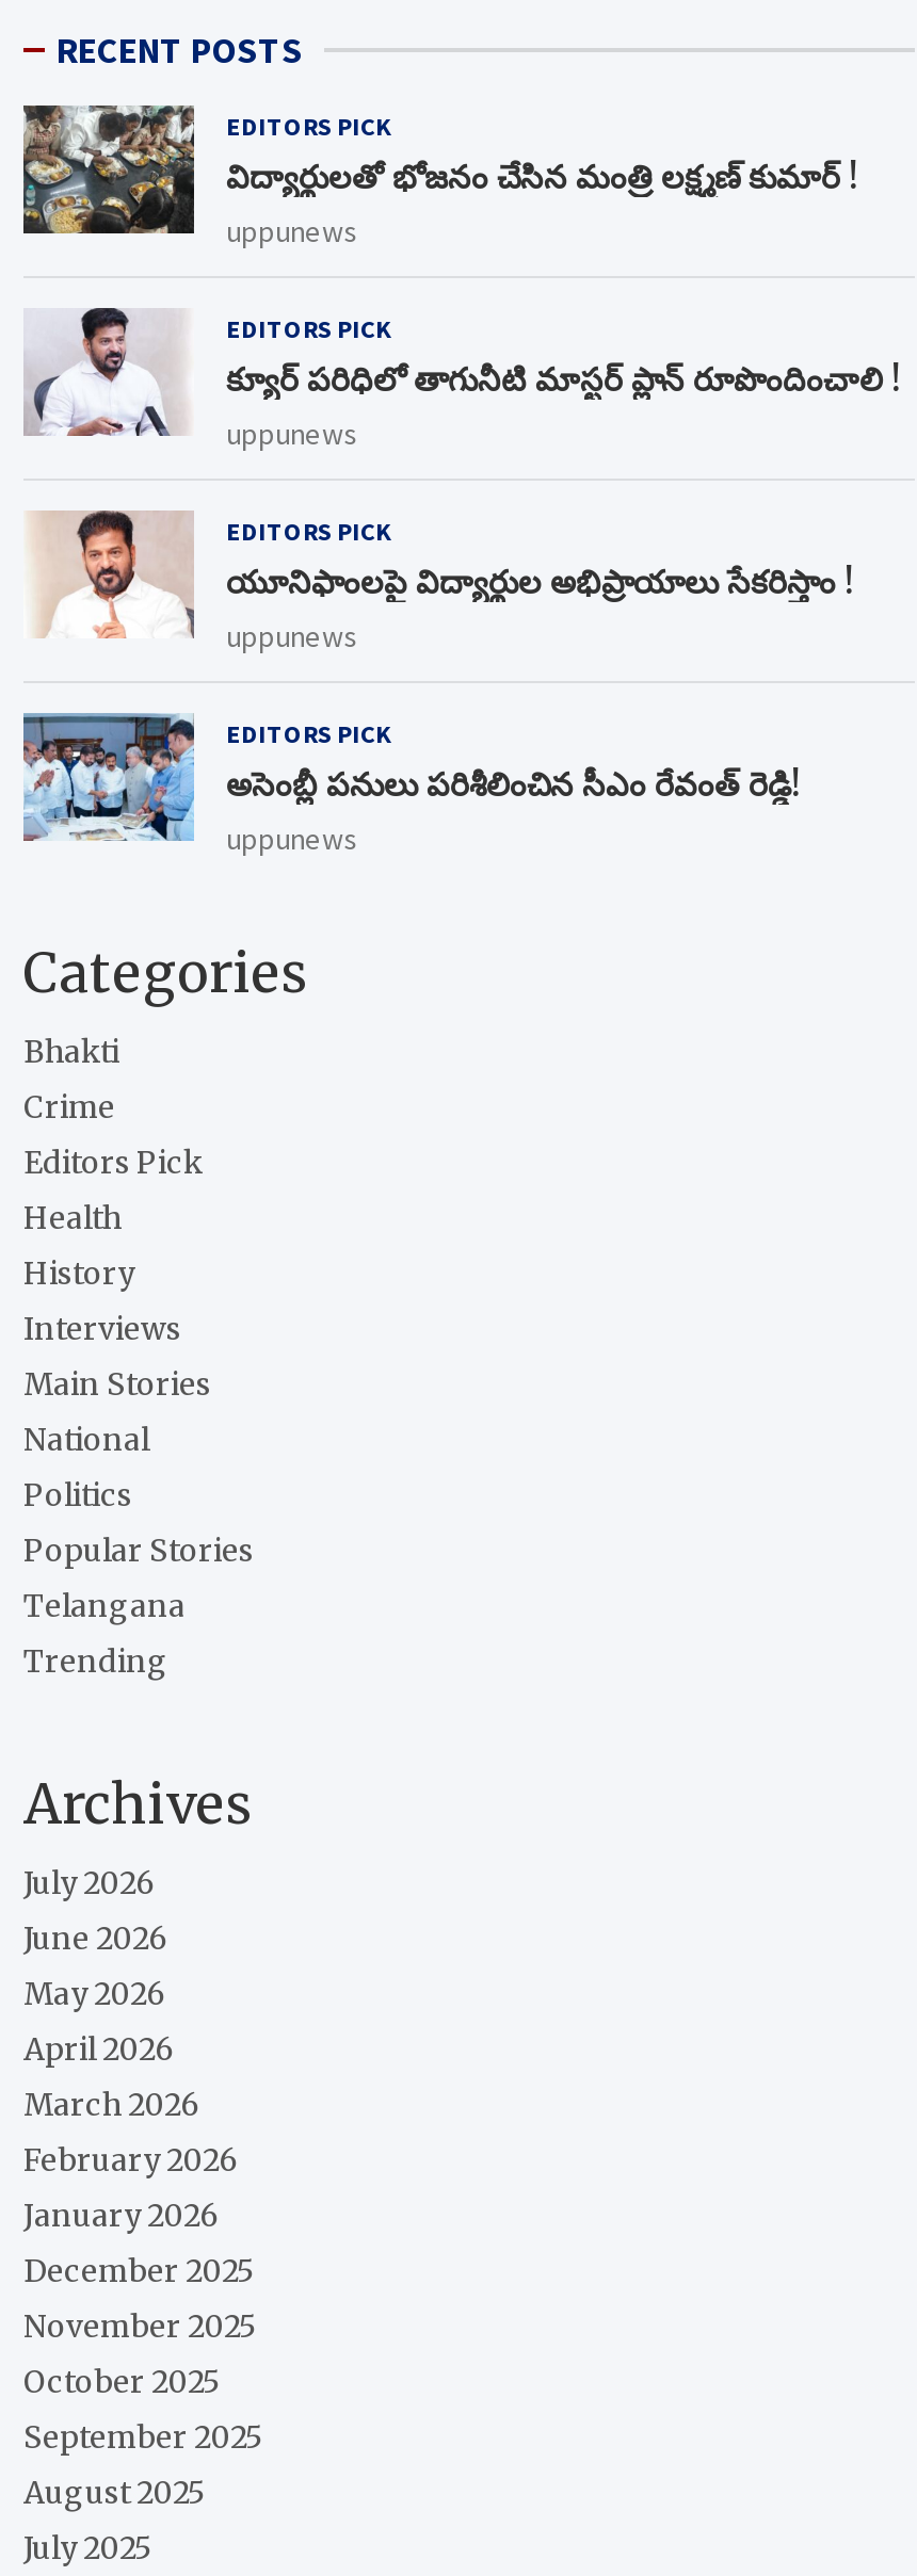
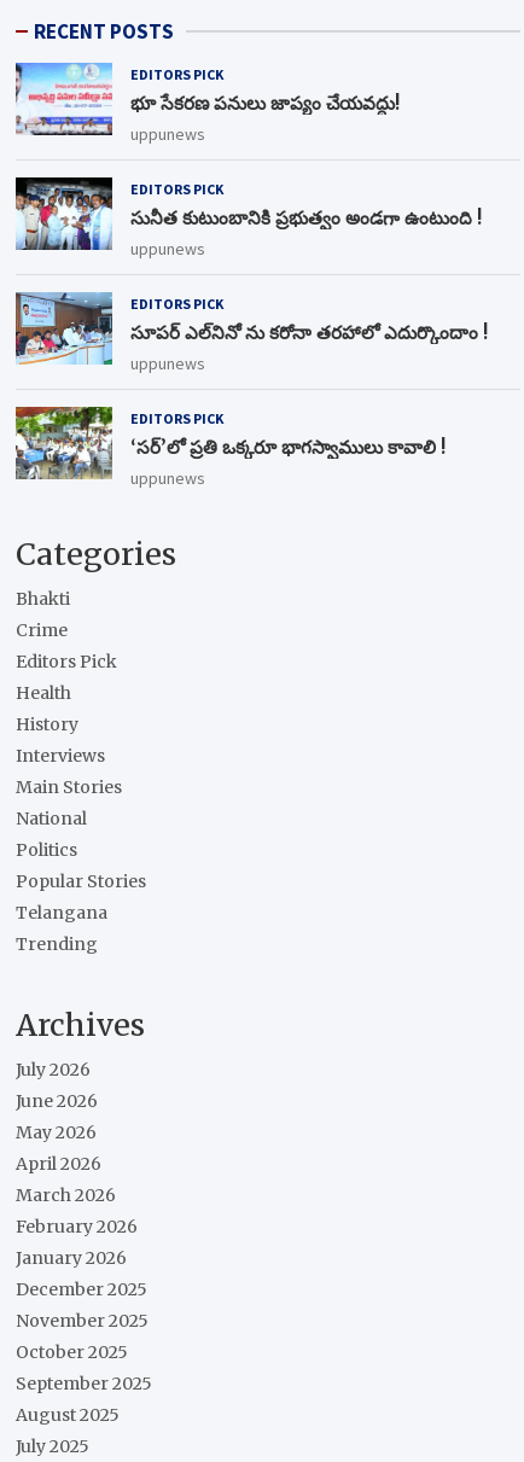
- [image]
- విద్యార్థులతో భోజనం చేసిన మంత్రి లక్ష్మణ్ కుమార్ !
+ [image]
+ భూ సేకరణ పనులు జాప్యం చేయవద్దు!

- [image]
- క్యూర్ ప‌రిధిలో తాగునీటి మాస్ట‌ర్ ప్లాన్‌ రూపొందించాలి !
+ [image]
+ సునీత కుటుంబానికి ప్రభుత్వం అండగా ఉంటుంది !

- [image]
- యూనిఫాంలపై విద్యార్థుల అభిప్రాయాలు సేకరిస్తాం !
+ [image]
+ సూపర్ ఎల్‌నినో ను కరోనా తరహాలో ఎదుర్కొందాం !

- [image]
- అసెంబ్లీ పనులు పరిశీలించిన సీఎం రేవంత్ రెడ్డి!
+ [image]
+ ‘సర్’లో ప్రతి ఒక్కరూ భాగస్వాములు కావాలి !
